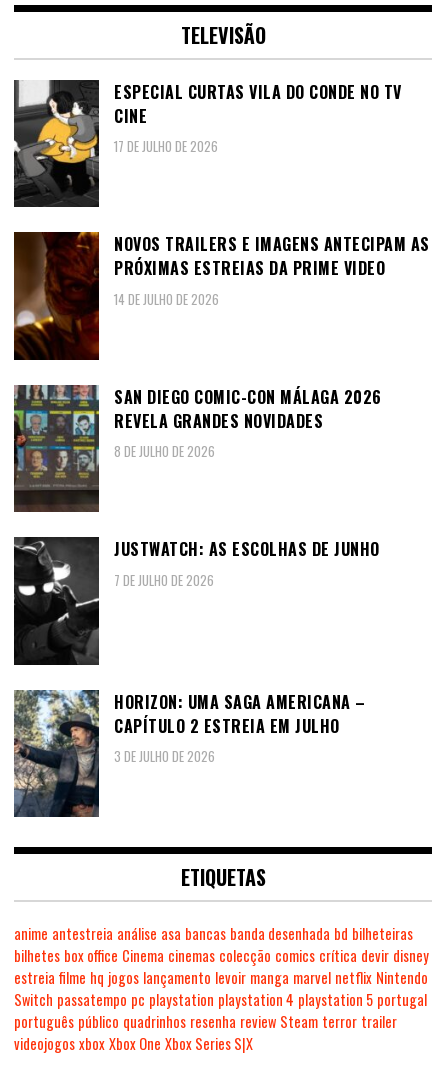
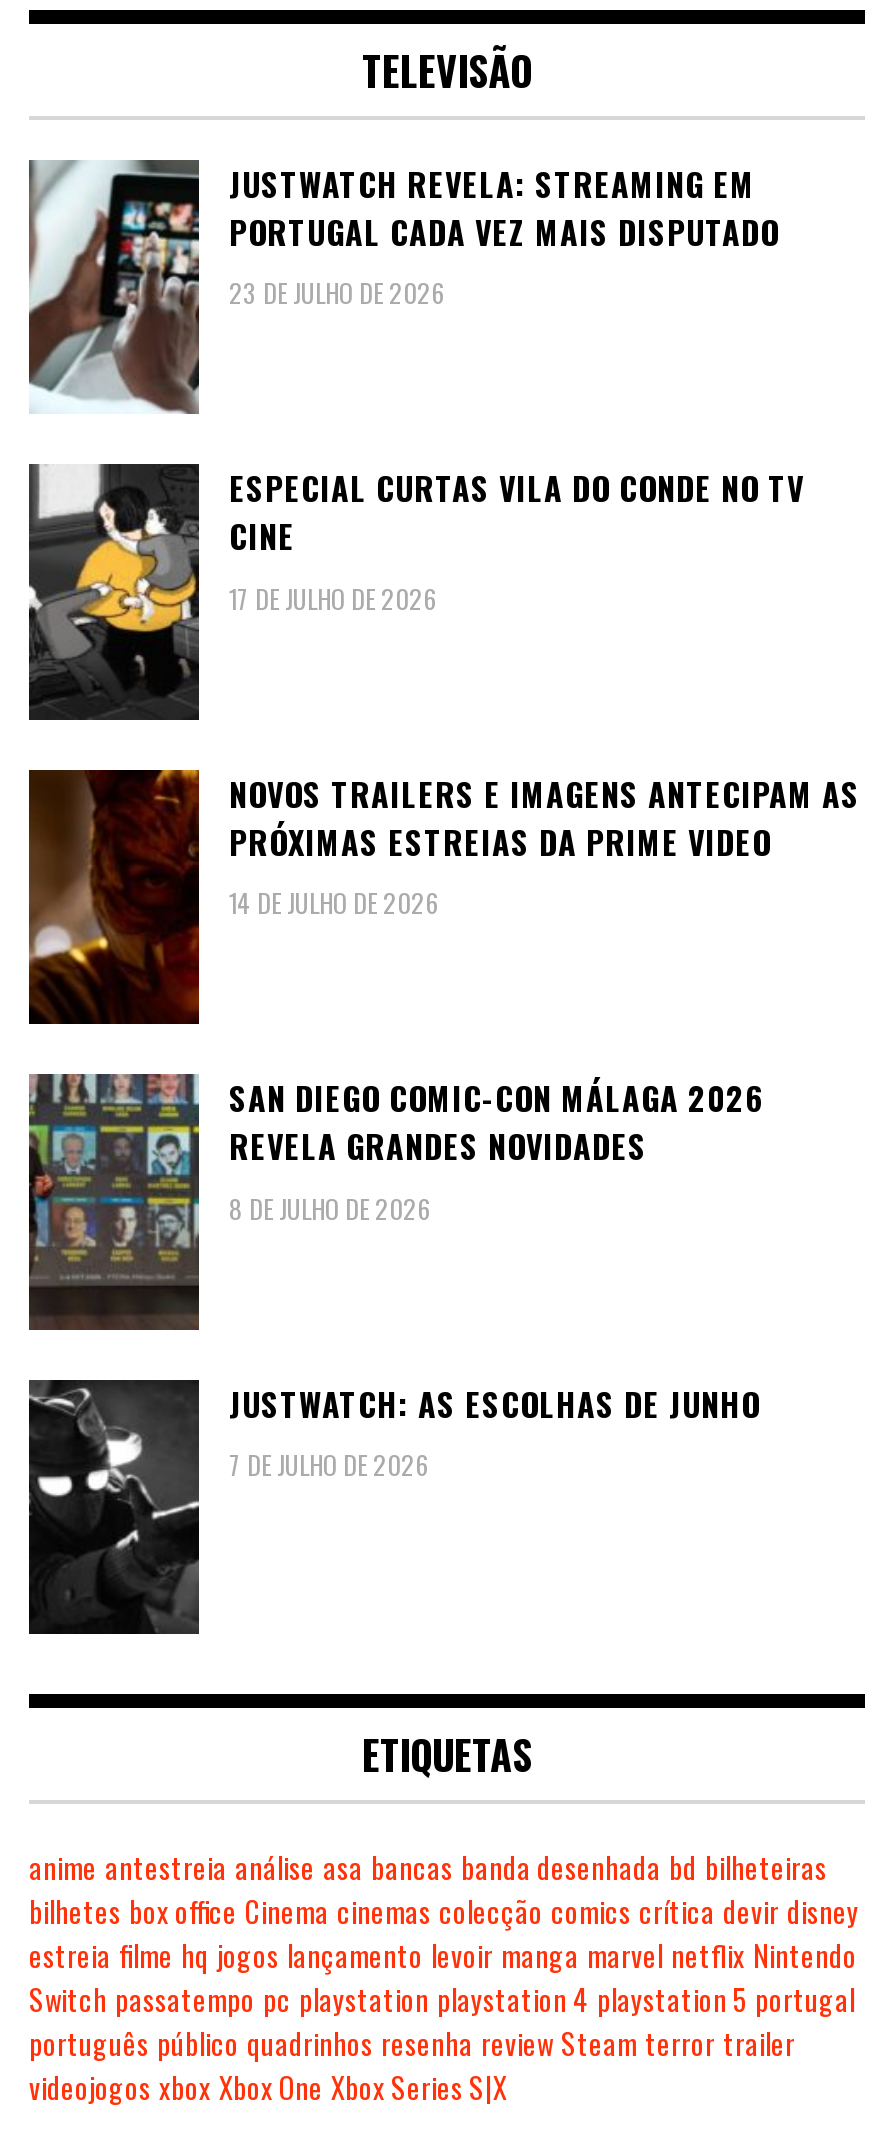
+ [image]
+ JUSTWATCH REVELA: STREAMING EM
+ PORTUGAL CADA VEZ MAIS DISPUTADO
+ 23 DE JULHO DE 2026

moved down: [image] | ESPECIAL CURTAS VILA DO CONDE NO TV | CINE | ... | JUSTWATCH: AS ESCOLHAS DE JUNHO | 7 DE JULHO DE 2026

- [image]
- HORIZON: UMA SAGA AMERICANA –
- CAPÍTULO 2 ESTREIA EM JULHO
- 3 DE JULHO DE 2026
